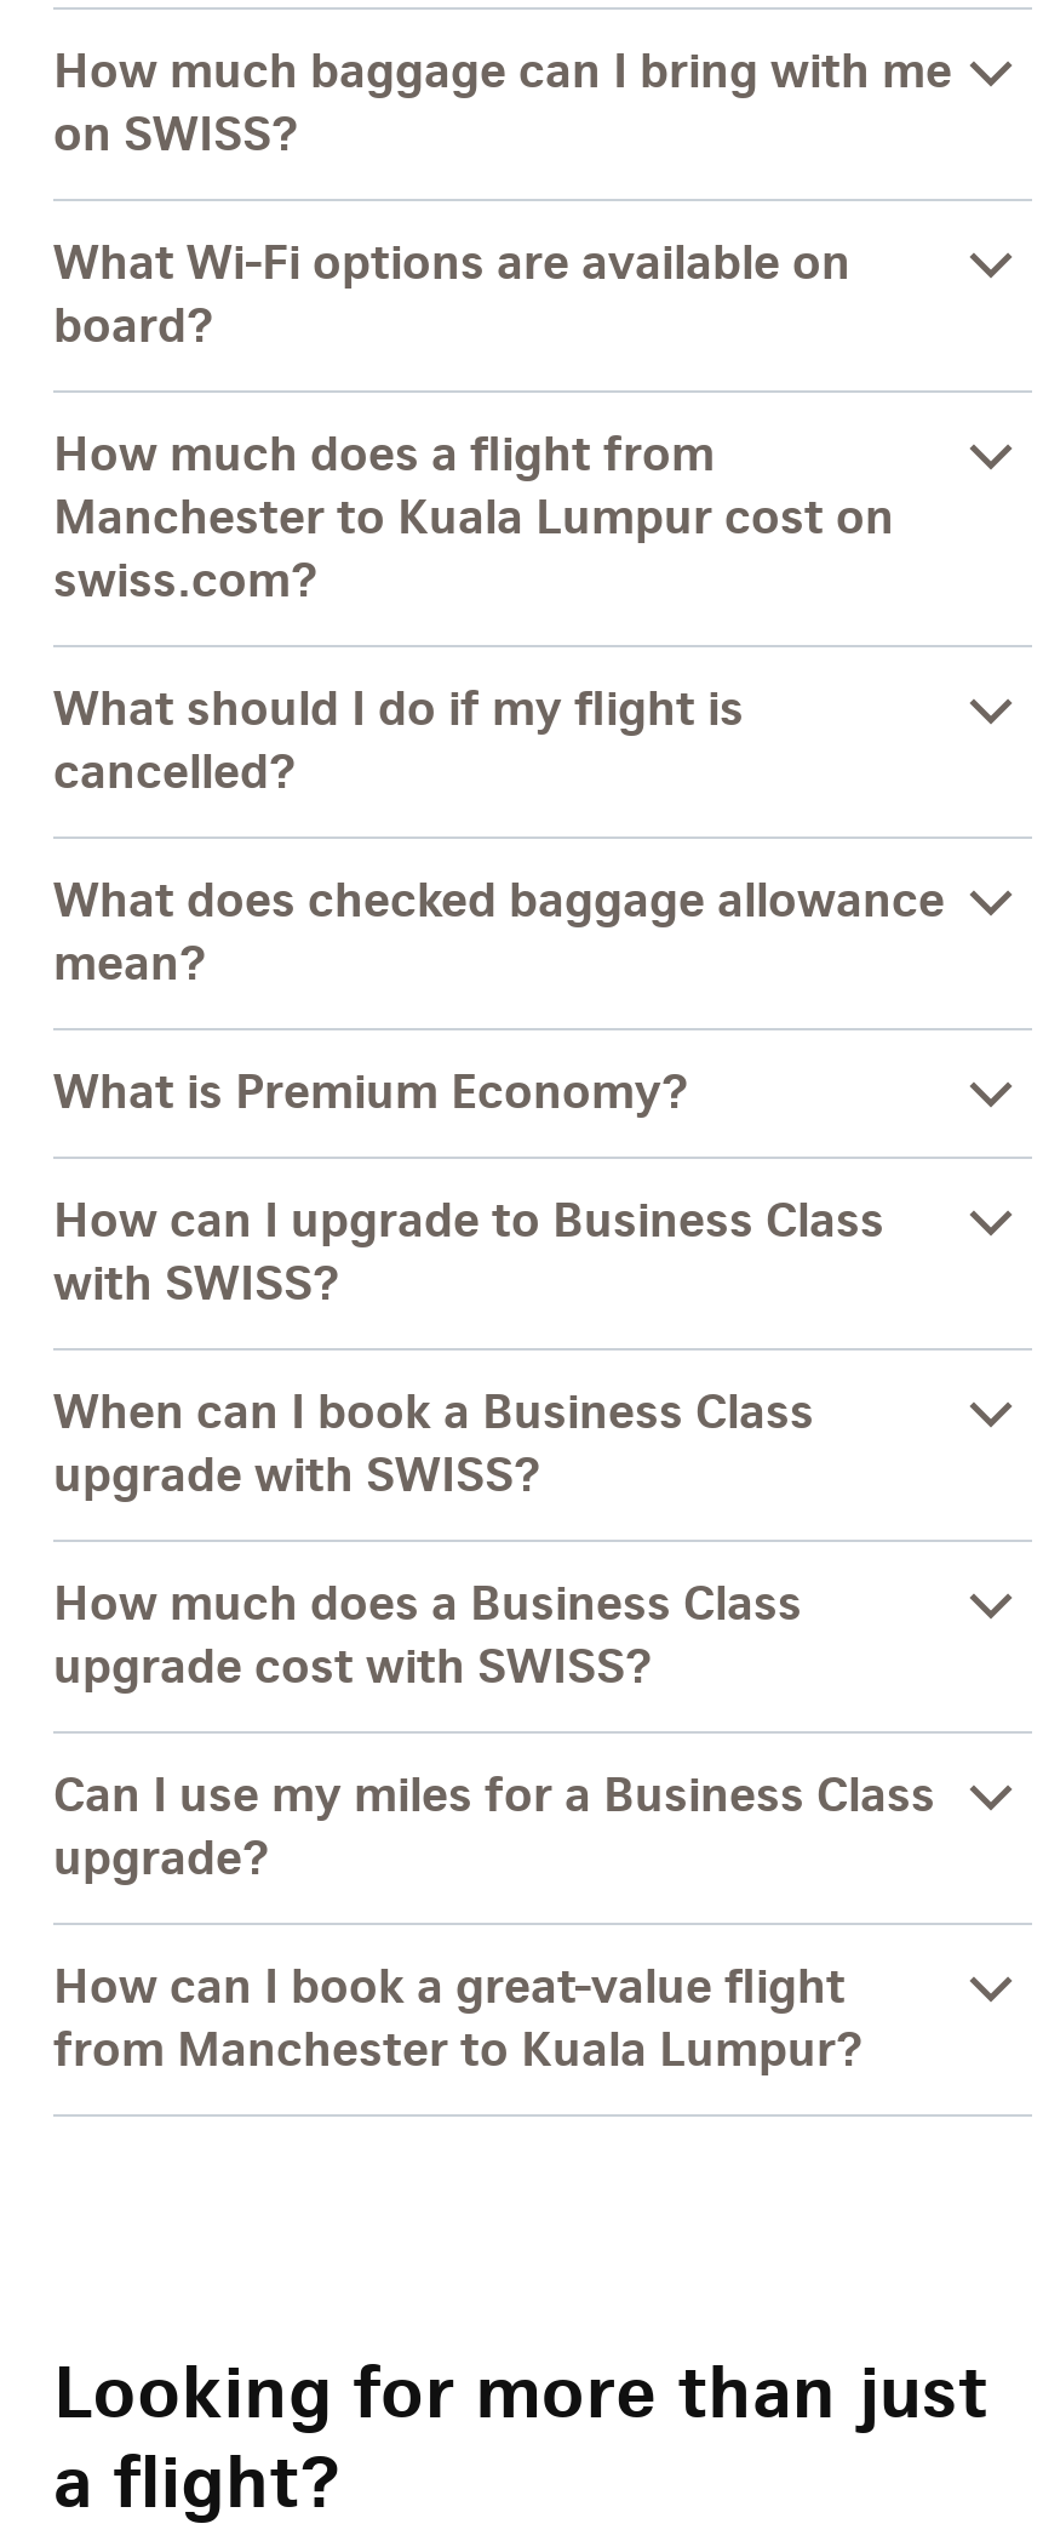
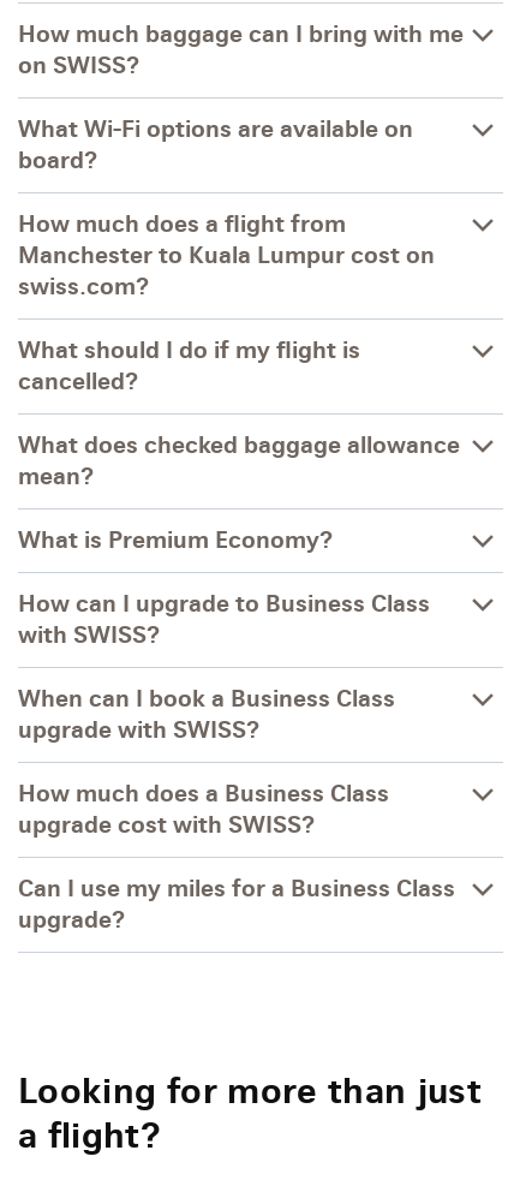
- How can I book a great-value flight
- from Manchester to Kuala Lumpur?
